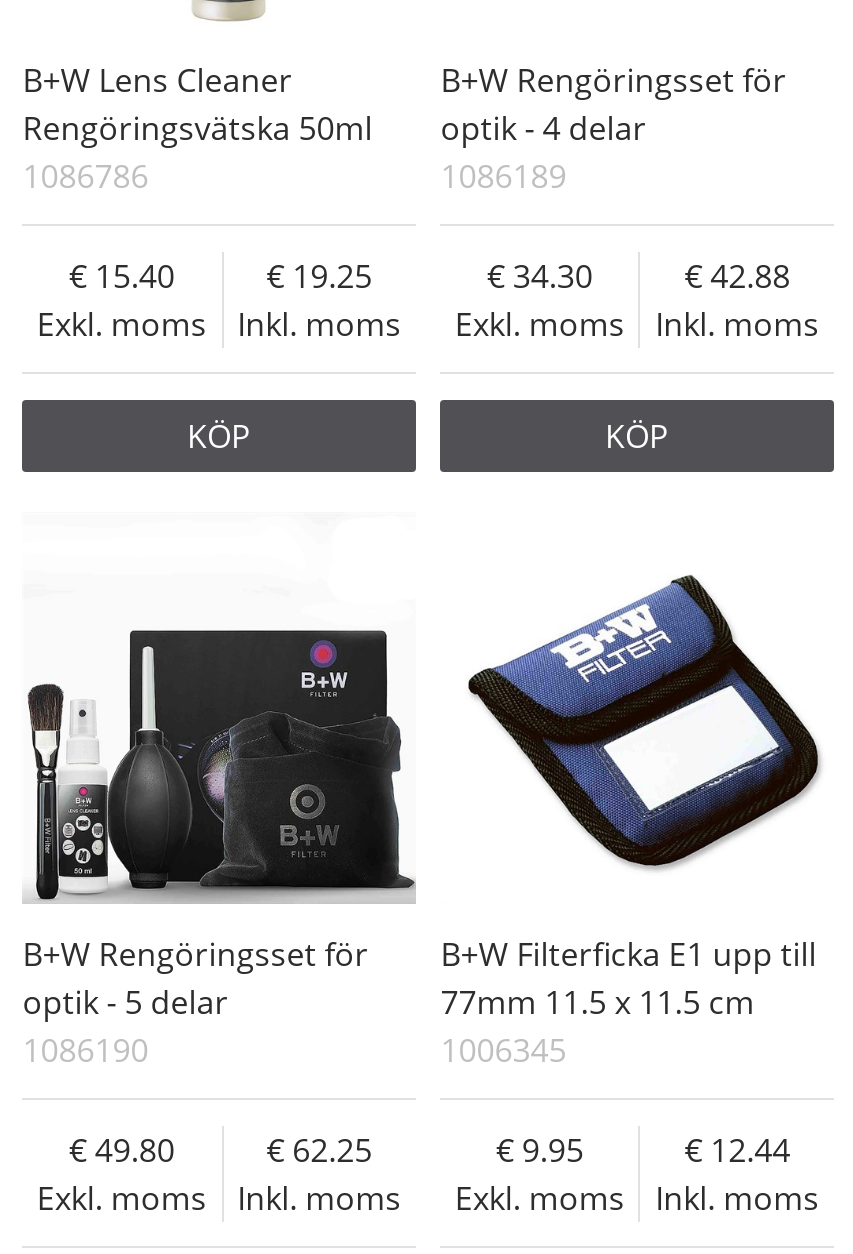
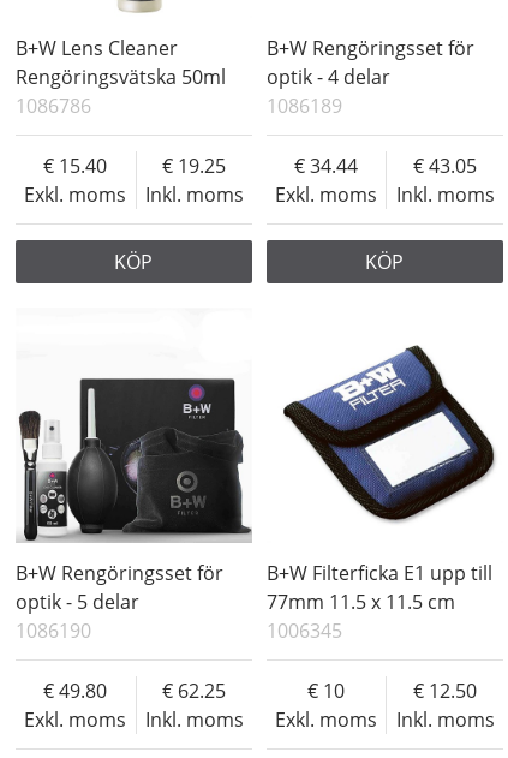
- 34.30
+ 34.44

- 42.88
+ 43.05

- 9.95
+ 10

- 12.44
+ 12.50
